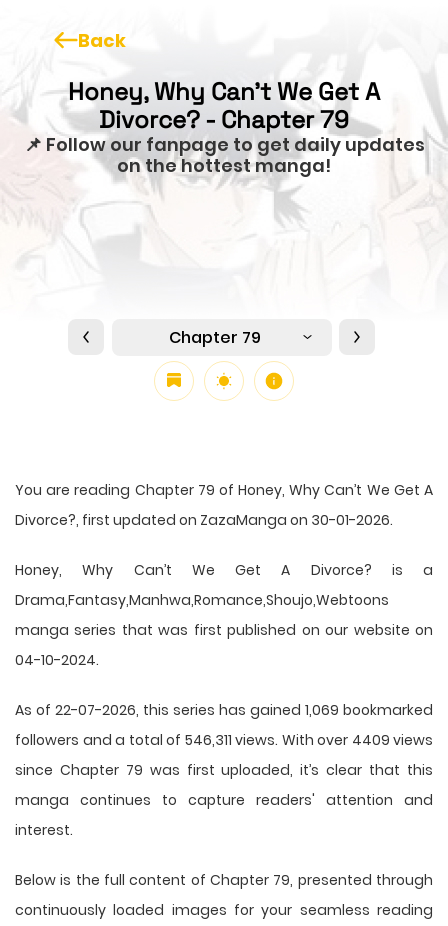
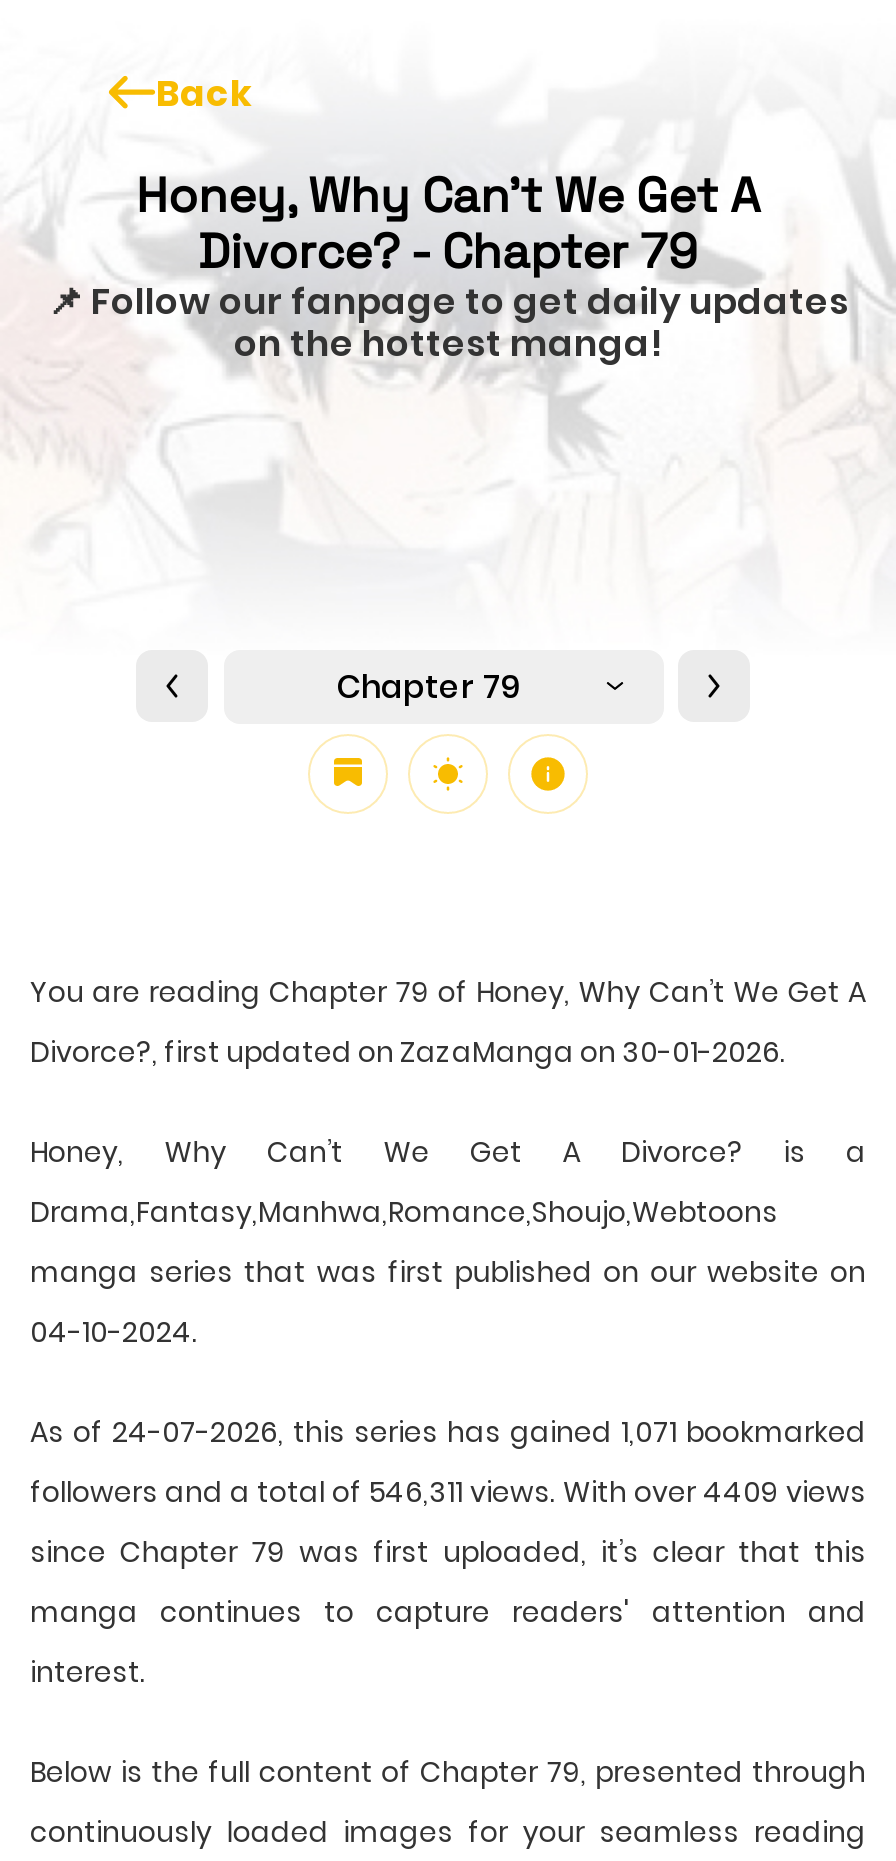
- As of 22-07-2026, this series has gained 1,069 bookmarked
+ As of 24-07-2026, this series has gained 1,071 bookmarked
